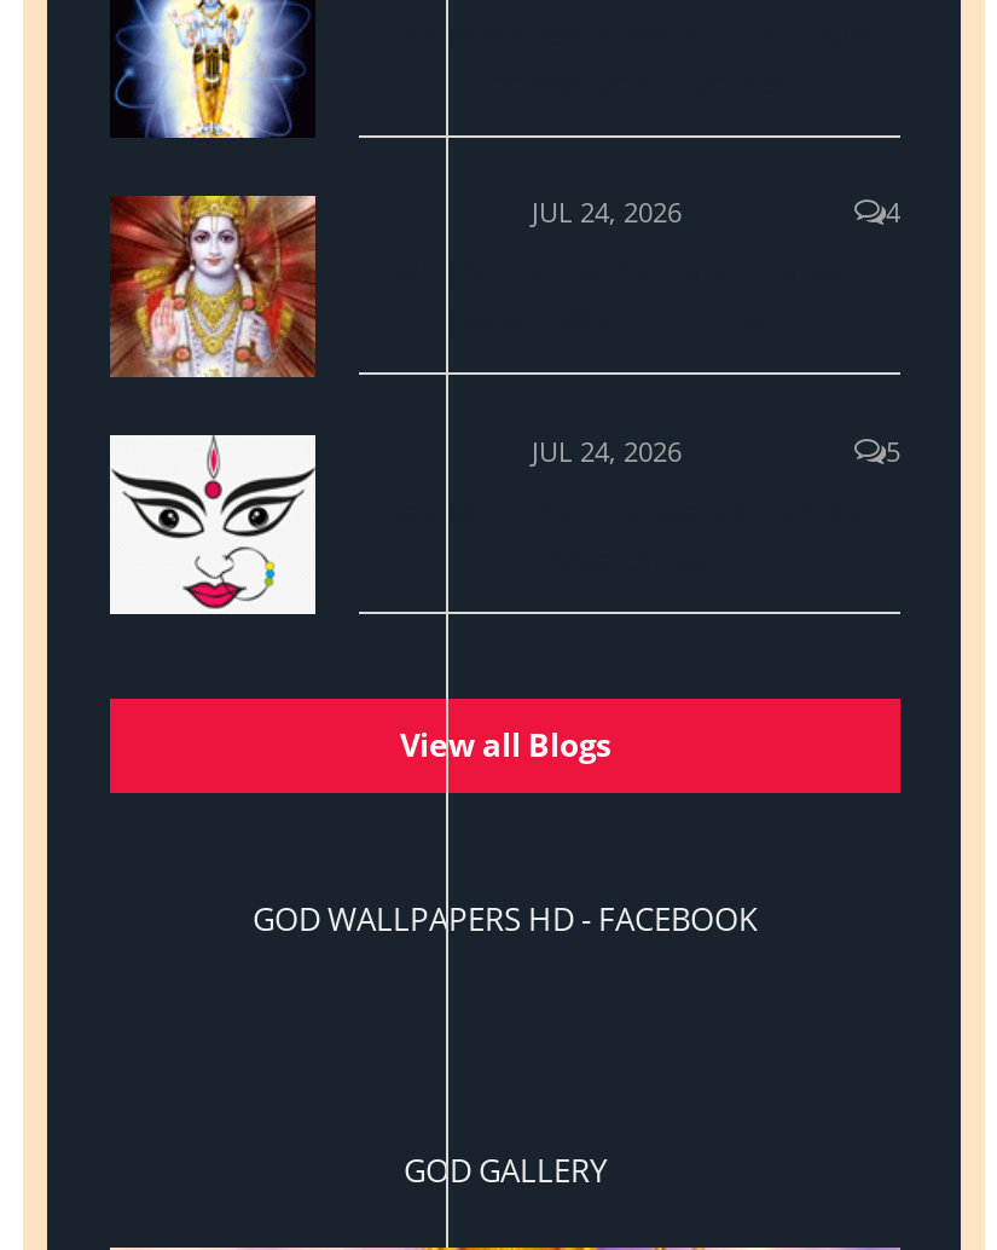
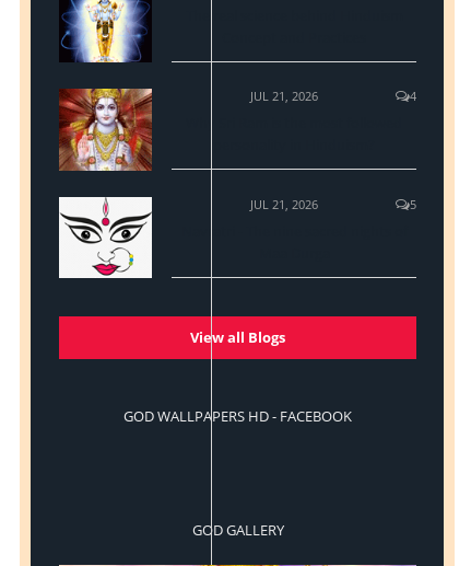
- JUL 24, 2026
+ JUL 21, 2026

- JUL 24, 2026
+ JUL 21, 2026
